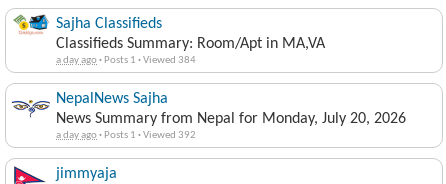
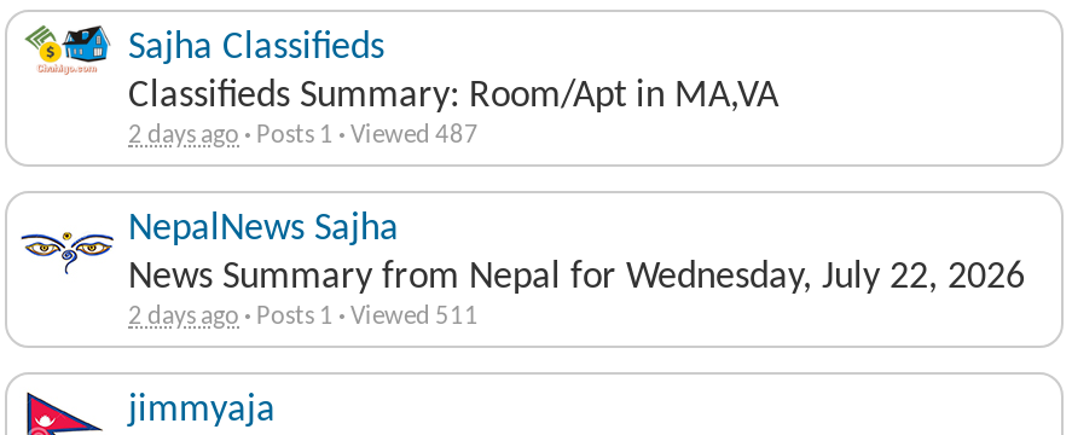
- a day ago · Posts 1 · Viewed 384
+ 2 days ago · Posts 1 · Viewed 487

- News Summary from Nepal for Monday, July 20, 2026
+ News Summary from Nepal for Wednesday, July 22, 2026

- a day ago · Posts 1 · Viewed 392
+ 2 days ago · Posts 1 · Viewed 511
